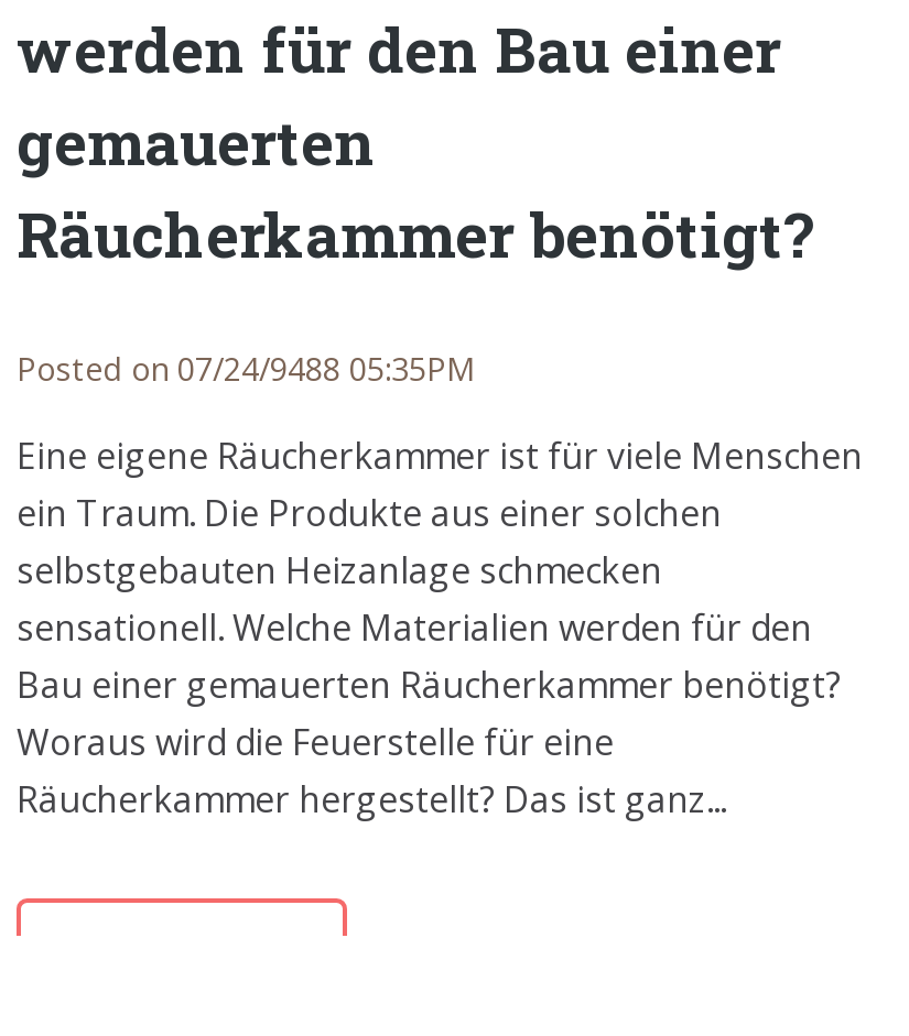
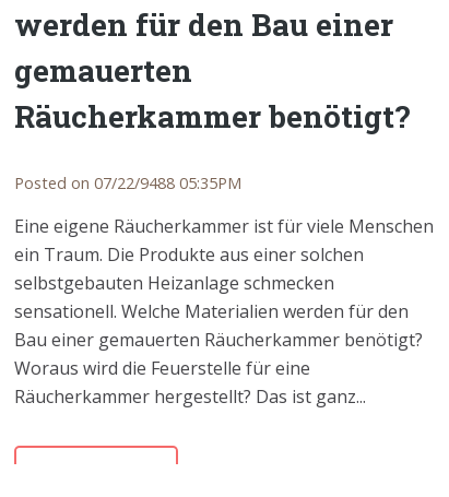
- Posted on 07/24/9488 05:35PM
+ Posted on 07/22/9488 05:35PM
